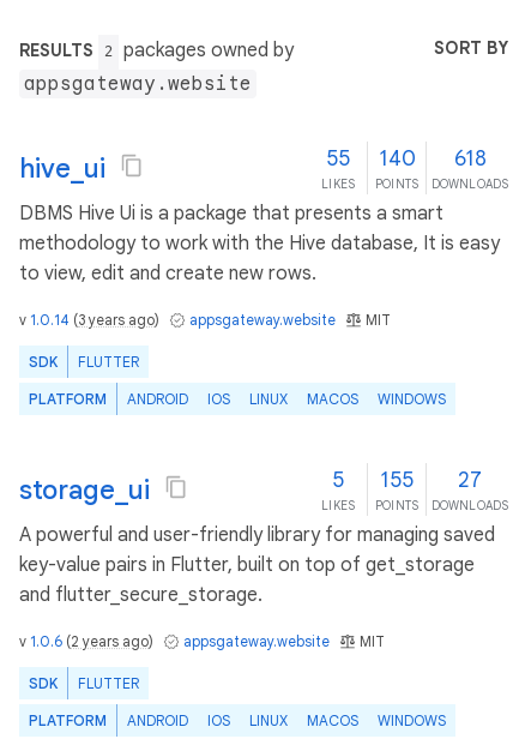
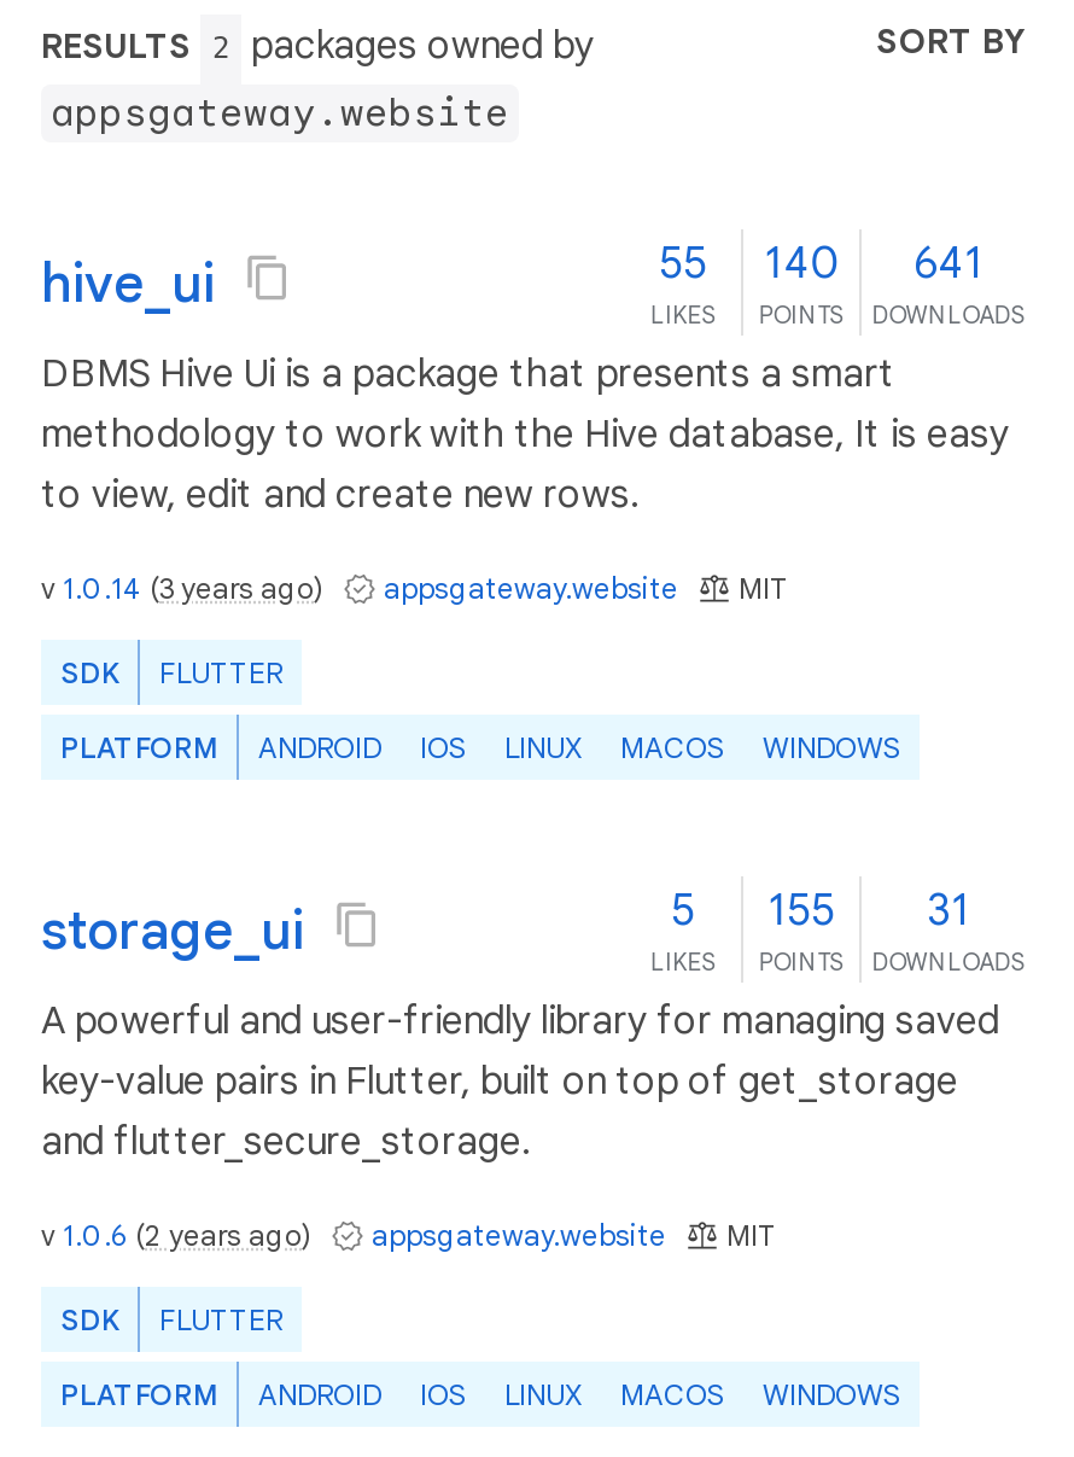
- 55 140 618
+ 55 140 641

- 5 155 27
+ 5 155 31
